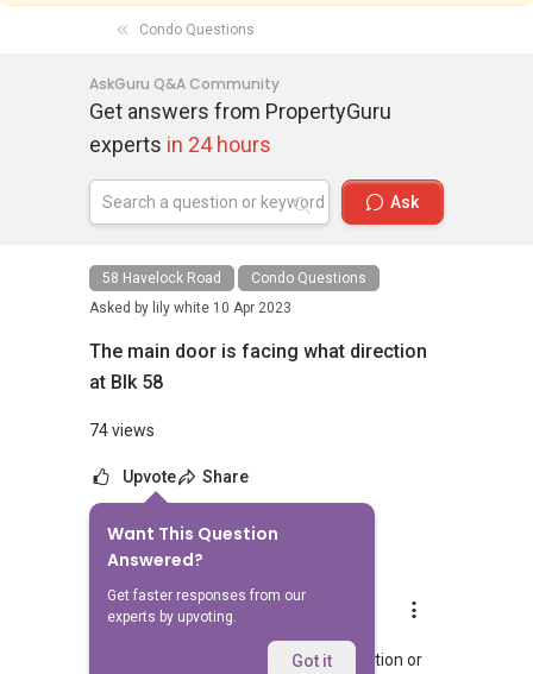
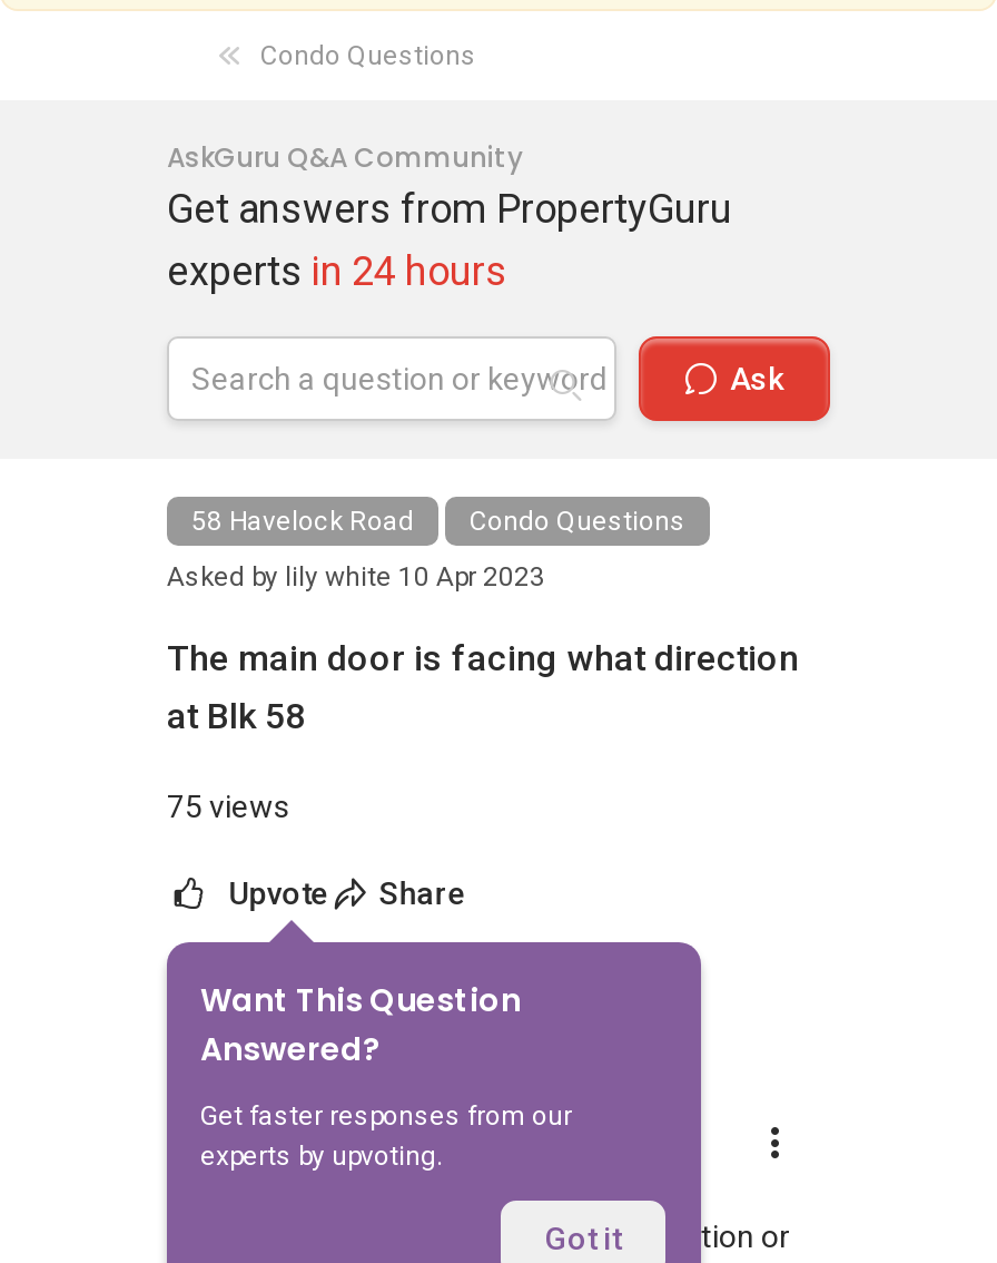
- 74 views
+ 75 views
